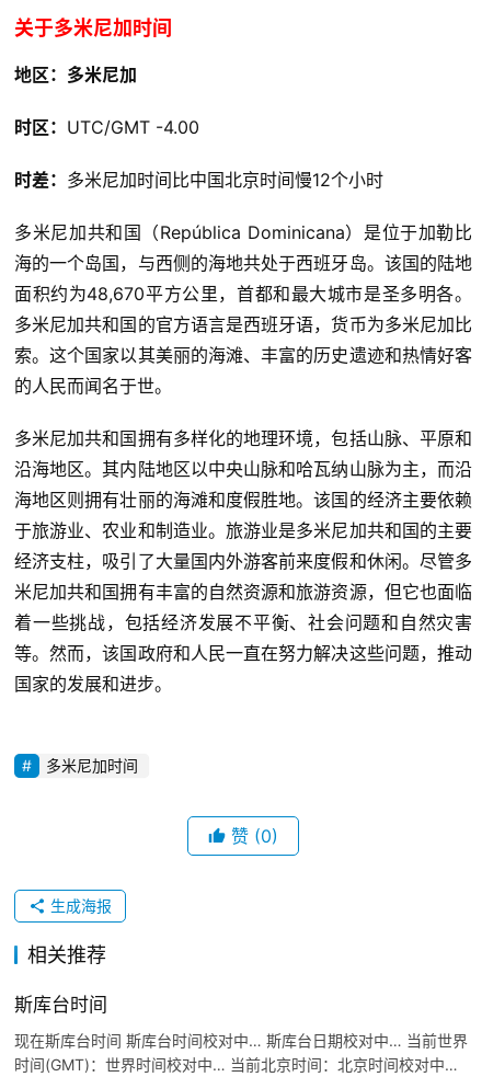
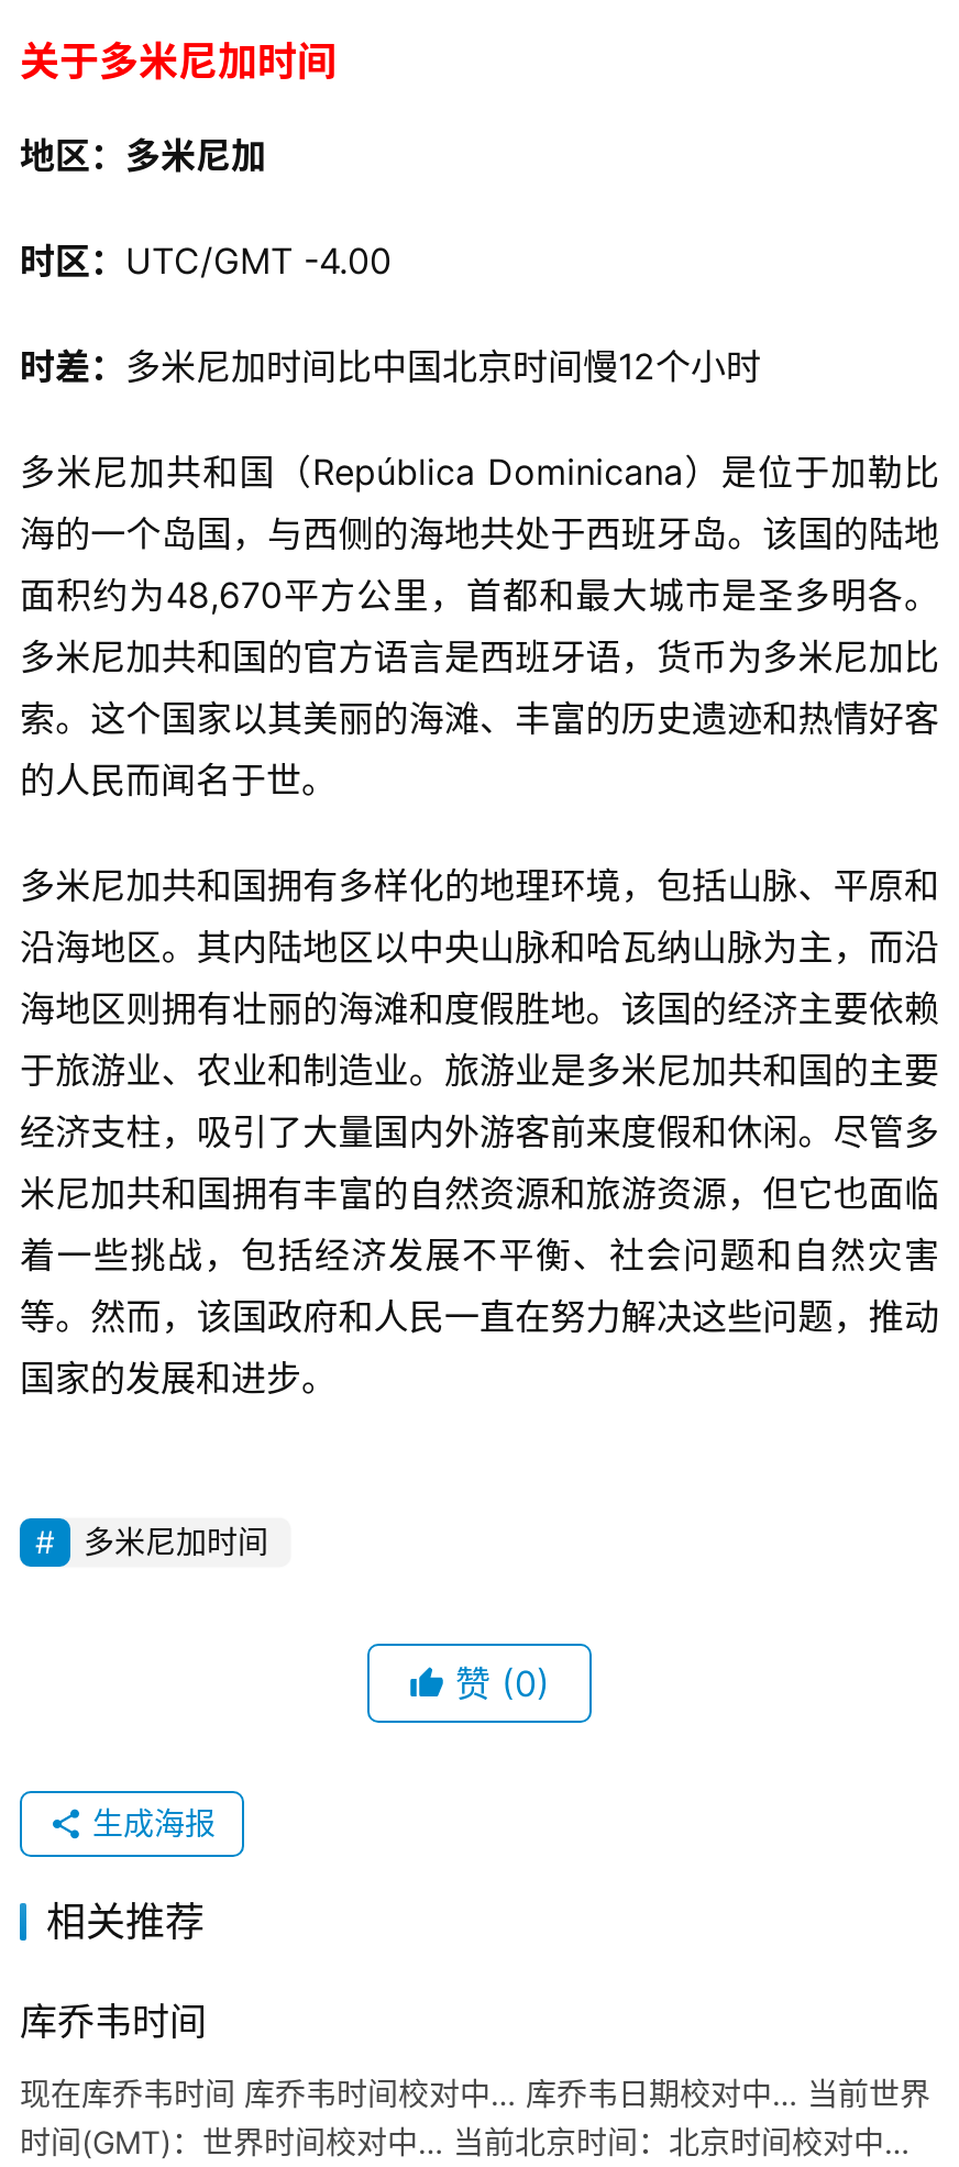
- 斯库台时间
+ 库乔韦时间

- 现在斯库台时间 斯库台时间校对中… 斯库台日期校对中… 当前世界
+ 现在库乔韦时间 库乔韦时间校对中… 库乔韦日期校对中… 当前世界
